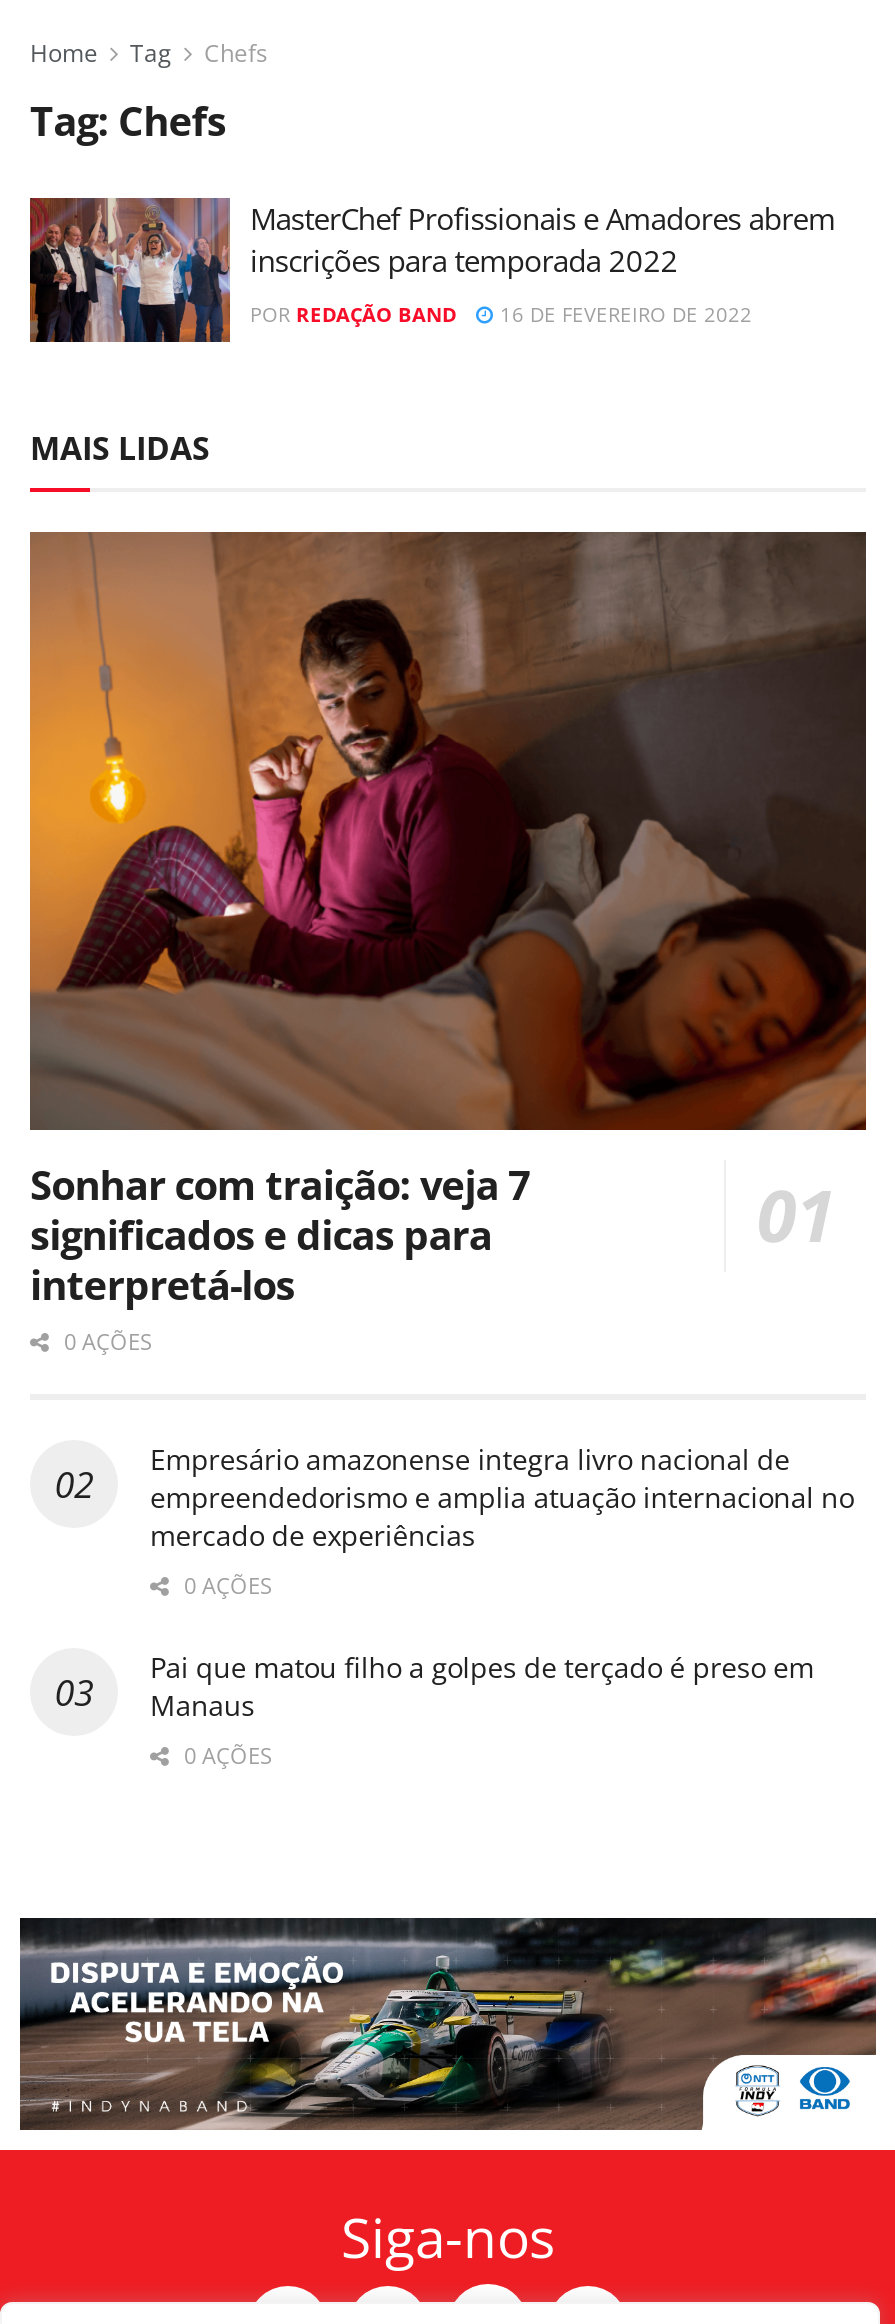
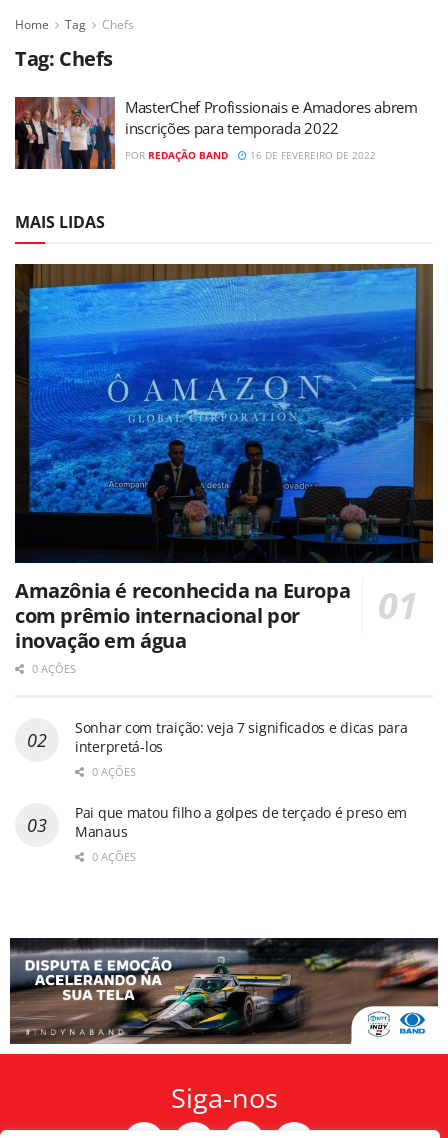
- [image]
- Sonhar com traição: veja 7
- significados e dicas para
+ [image]
+ Amazônia é reconhecida na Europa
+ com prêmio internacional por
+ inovação em água

moved down: interpretá-los

- Empresário amazonense integra livro nacional de
- empreendedorismo e amplia atuação internacional no
- mercado de experiências
+ Sonhar com traição: veja 7 significados e dicas para
